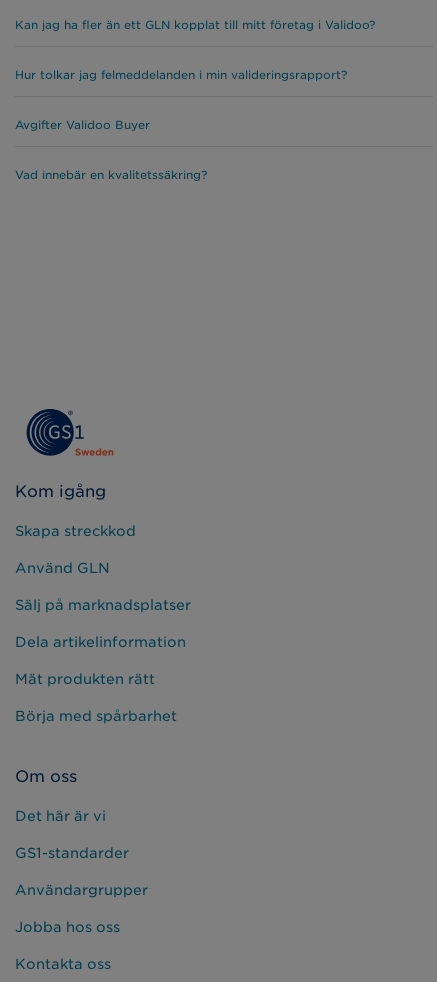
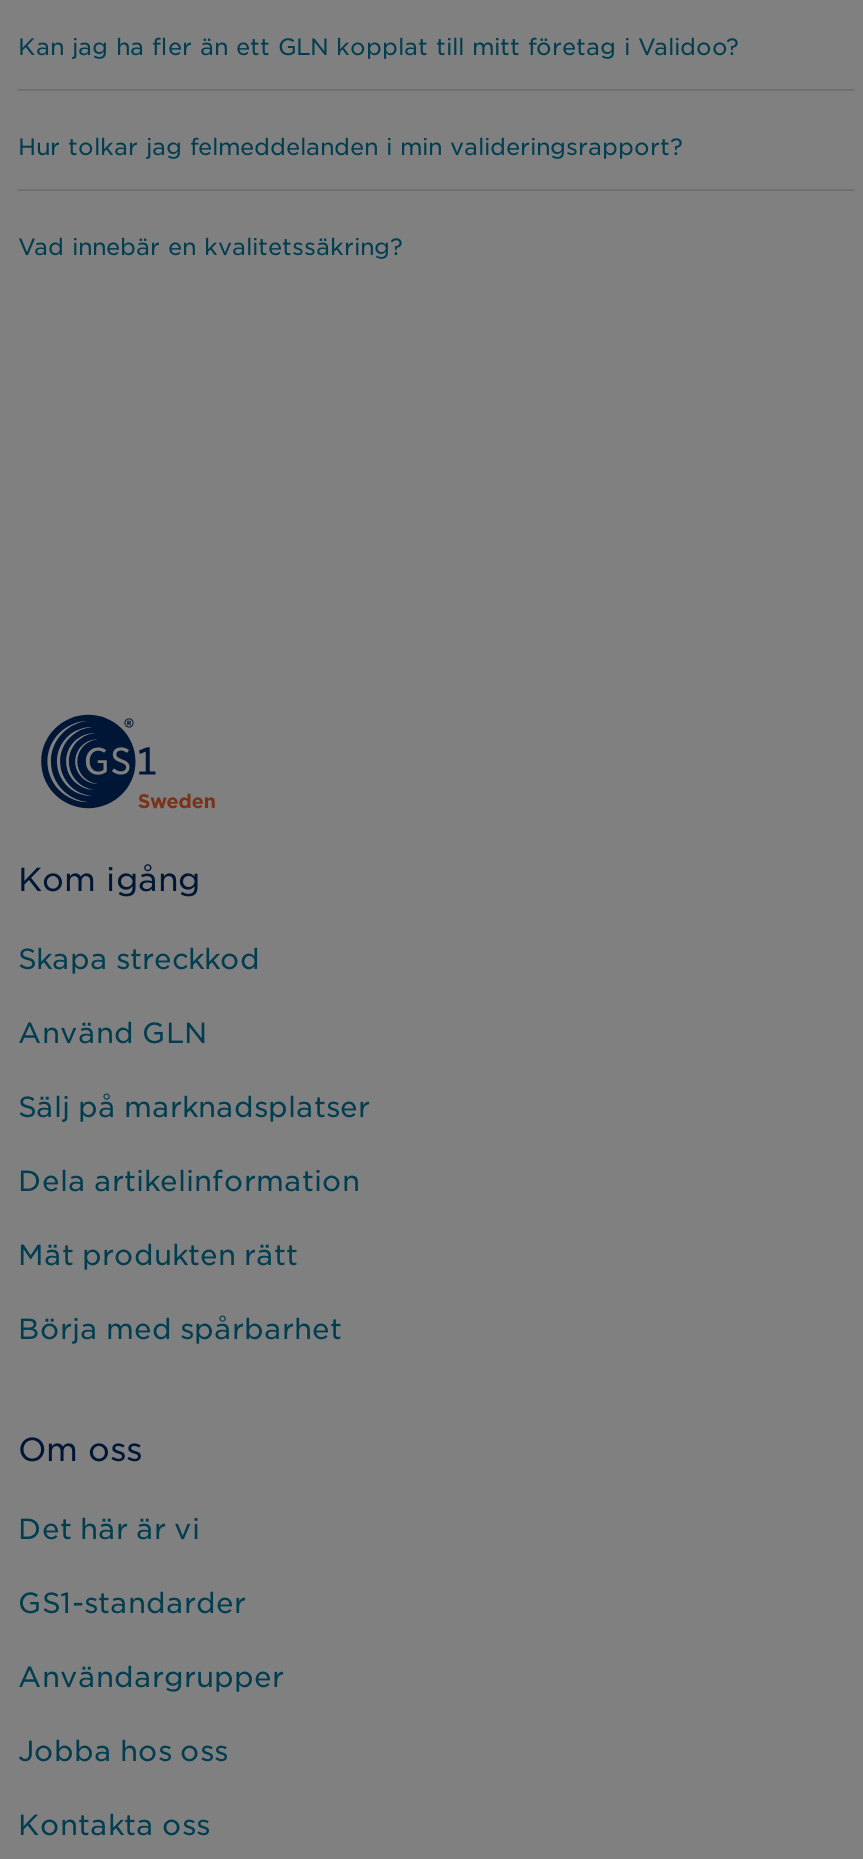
- Avgifter Validoo Buyer
